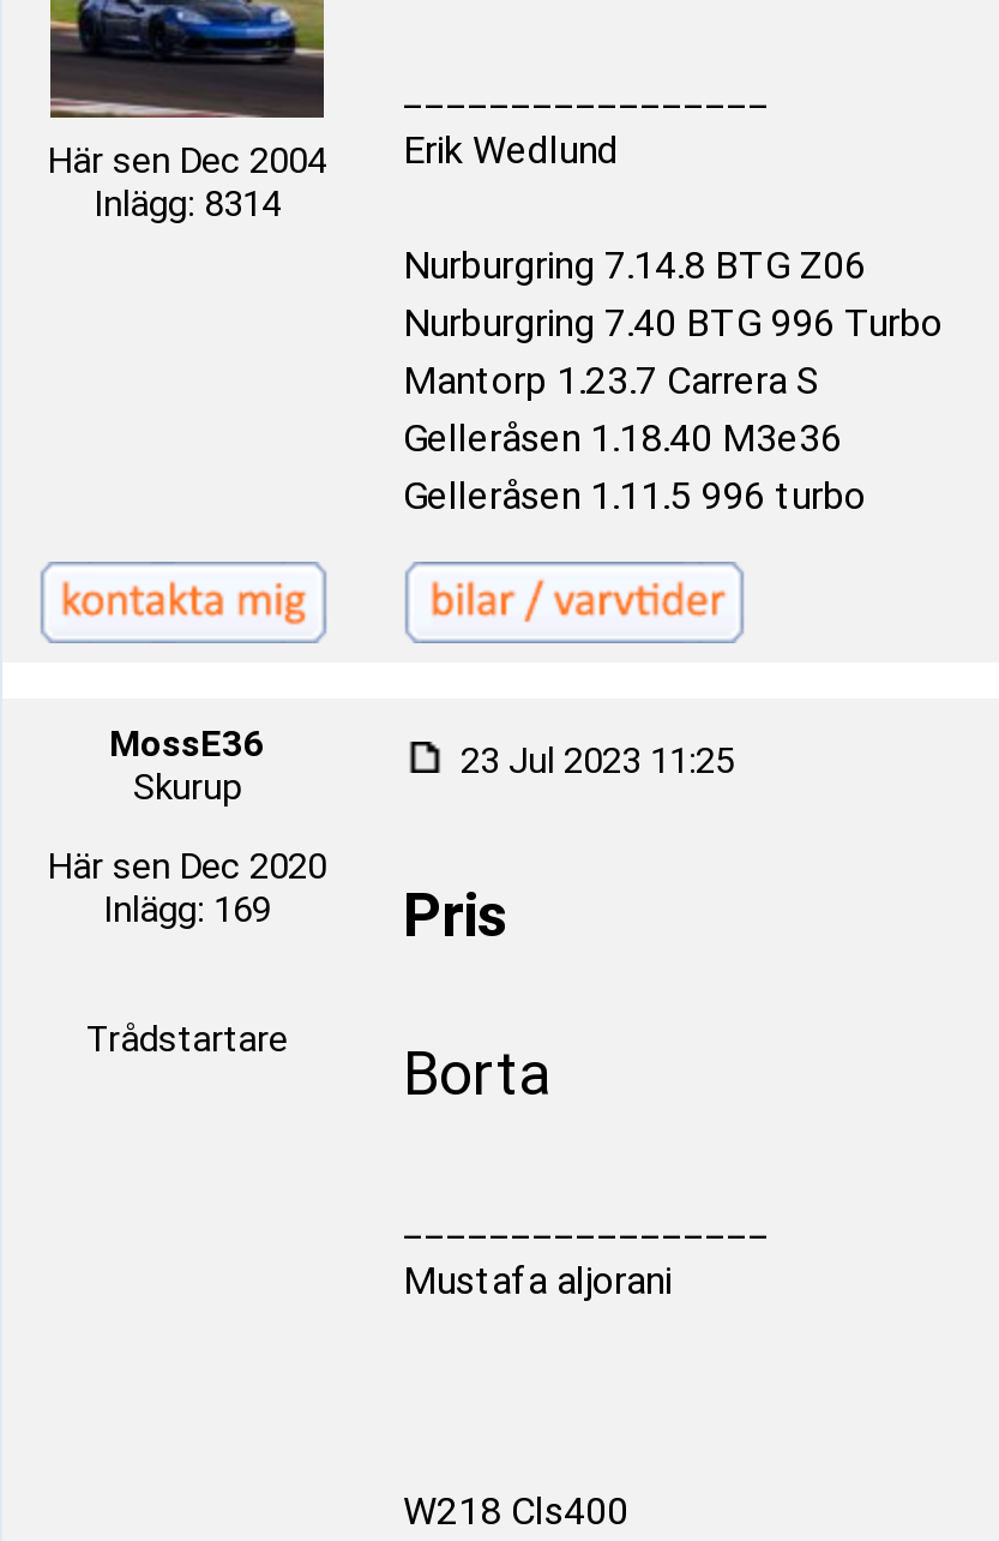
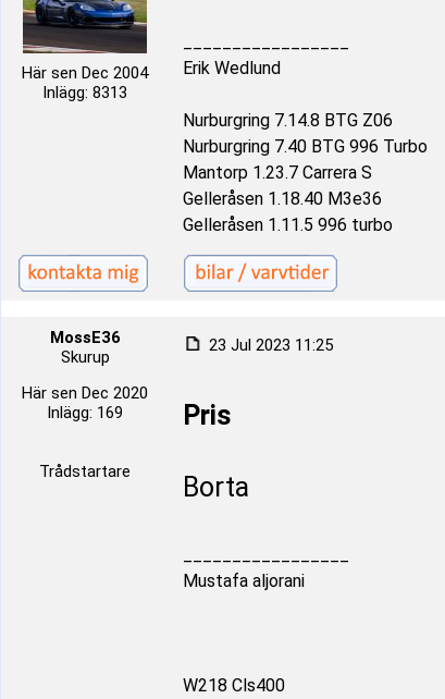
- Inlägg: 8314
+ Inlägg: 8313
